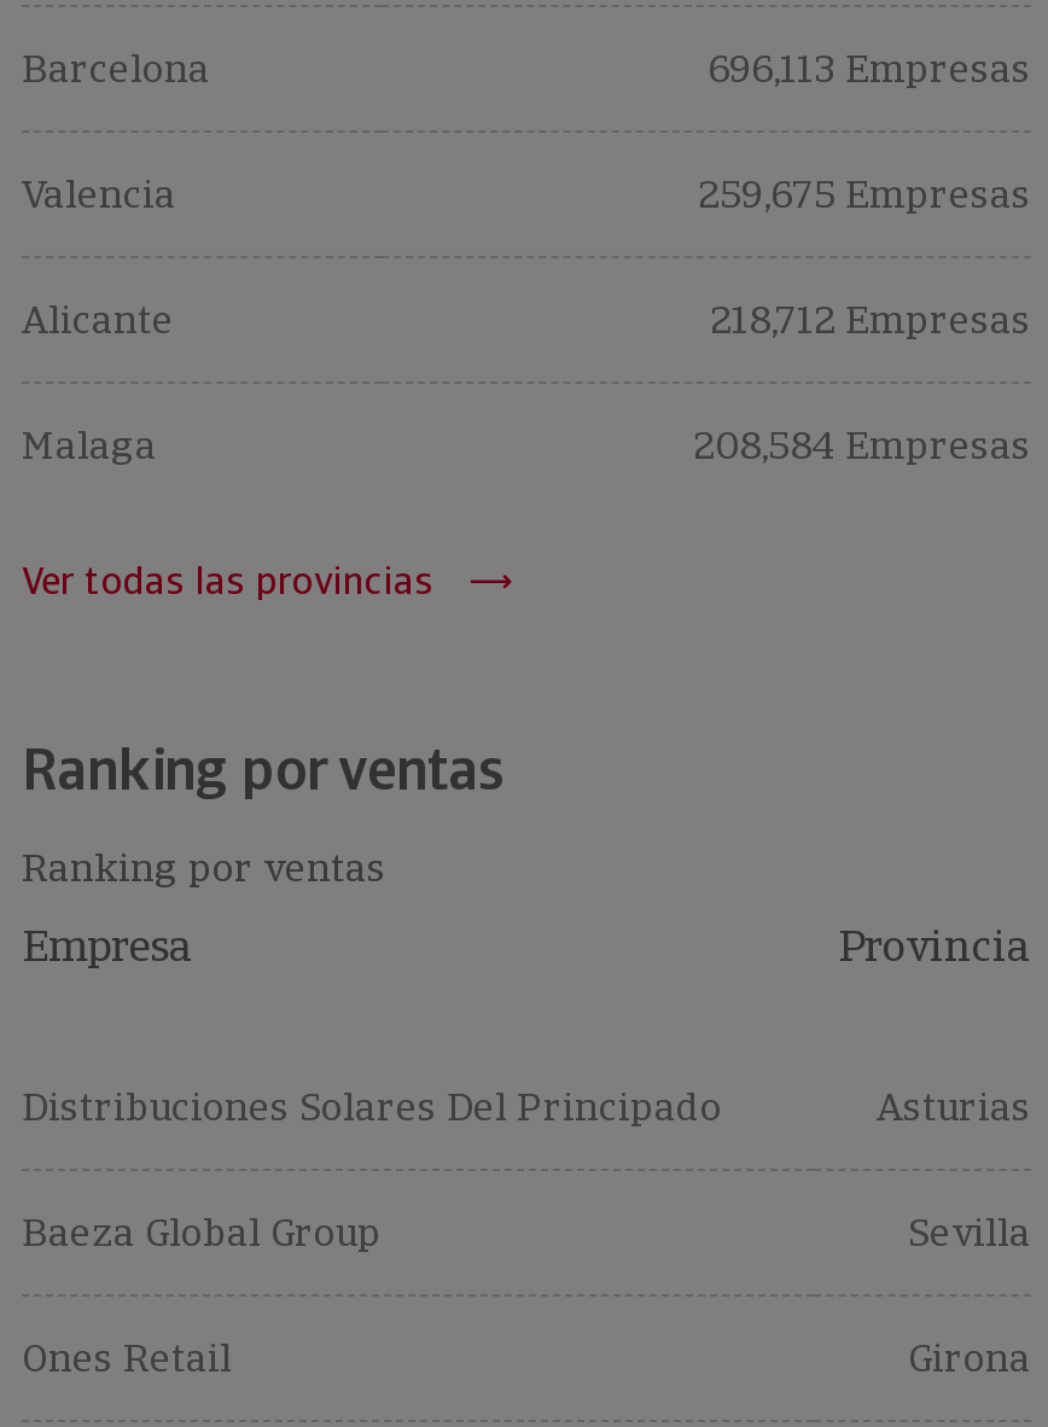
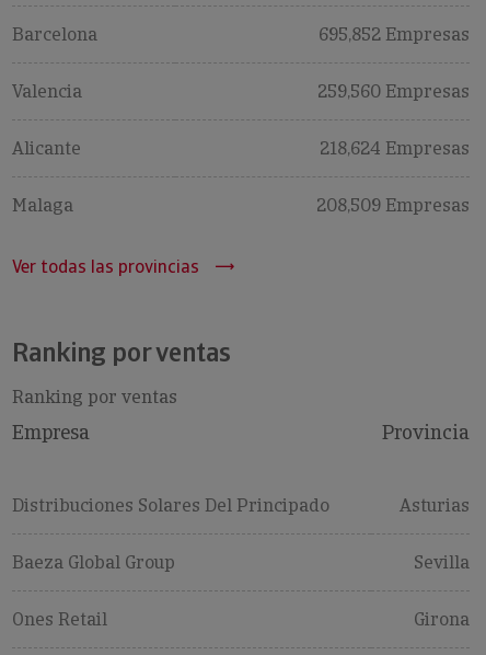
- 696,113 Empresas
+ 695,852 Empresas

- 259,675 Empresas
+ 259,560 Empresas

- 218,712 Empresas
+ 218,624 Empresas

- 208,584 Empresas
+ 208,509 Empresas
